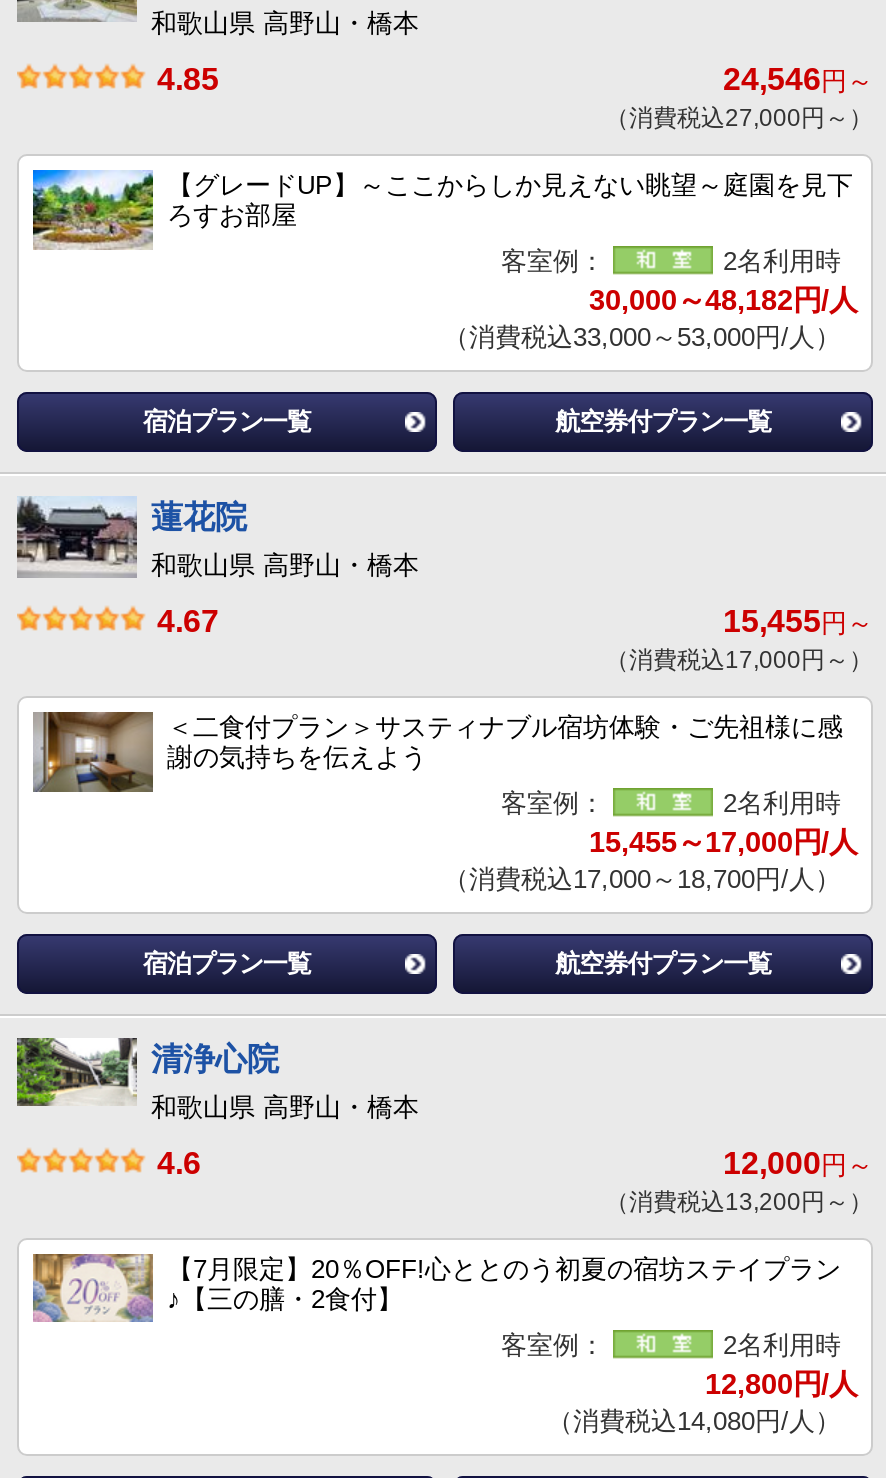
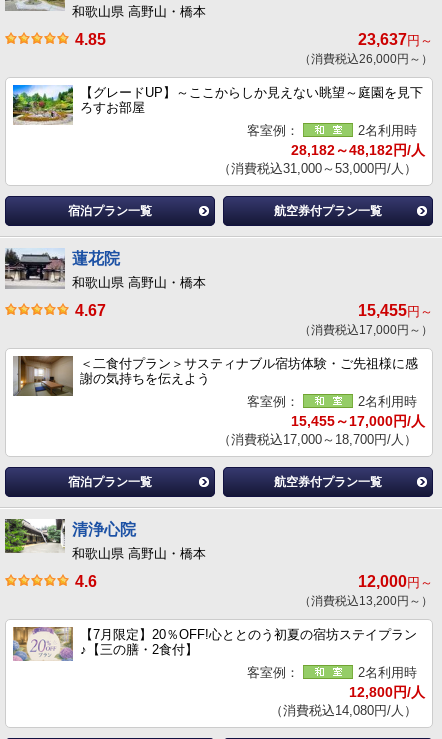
- 24,546円～
+ 23,637円～

- （消費税込27,000円～）
+ （消費税込26,000円～）

- 30,000～48,182円/人
+ 28,182～48,182円/人

- （消費税込33,000～53,000円/人）
+ （消費税込31,000～53,000円/人）
